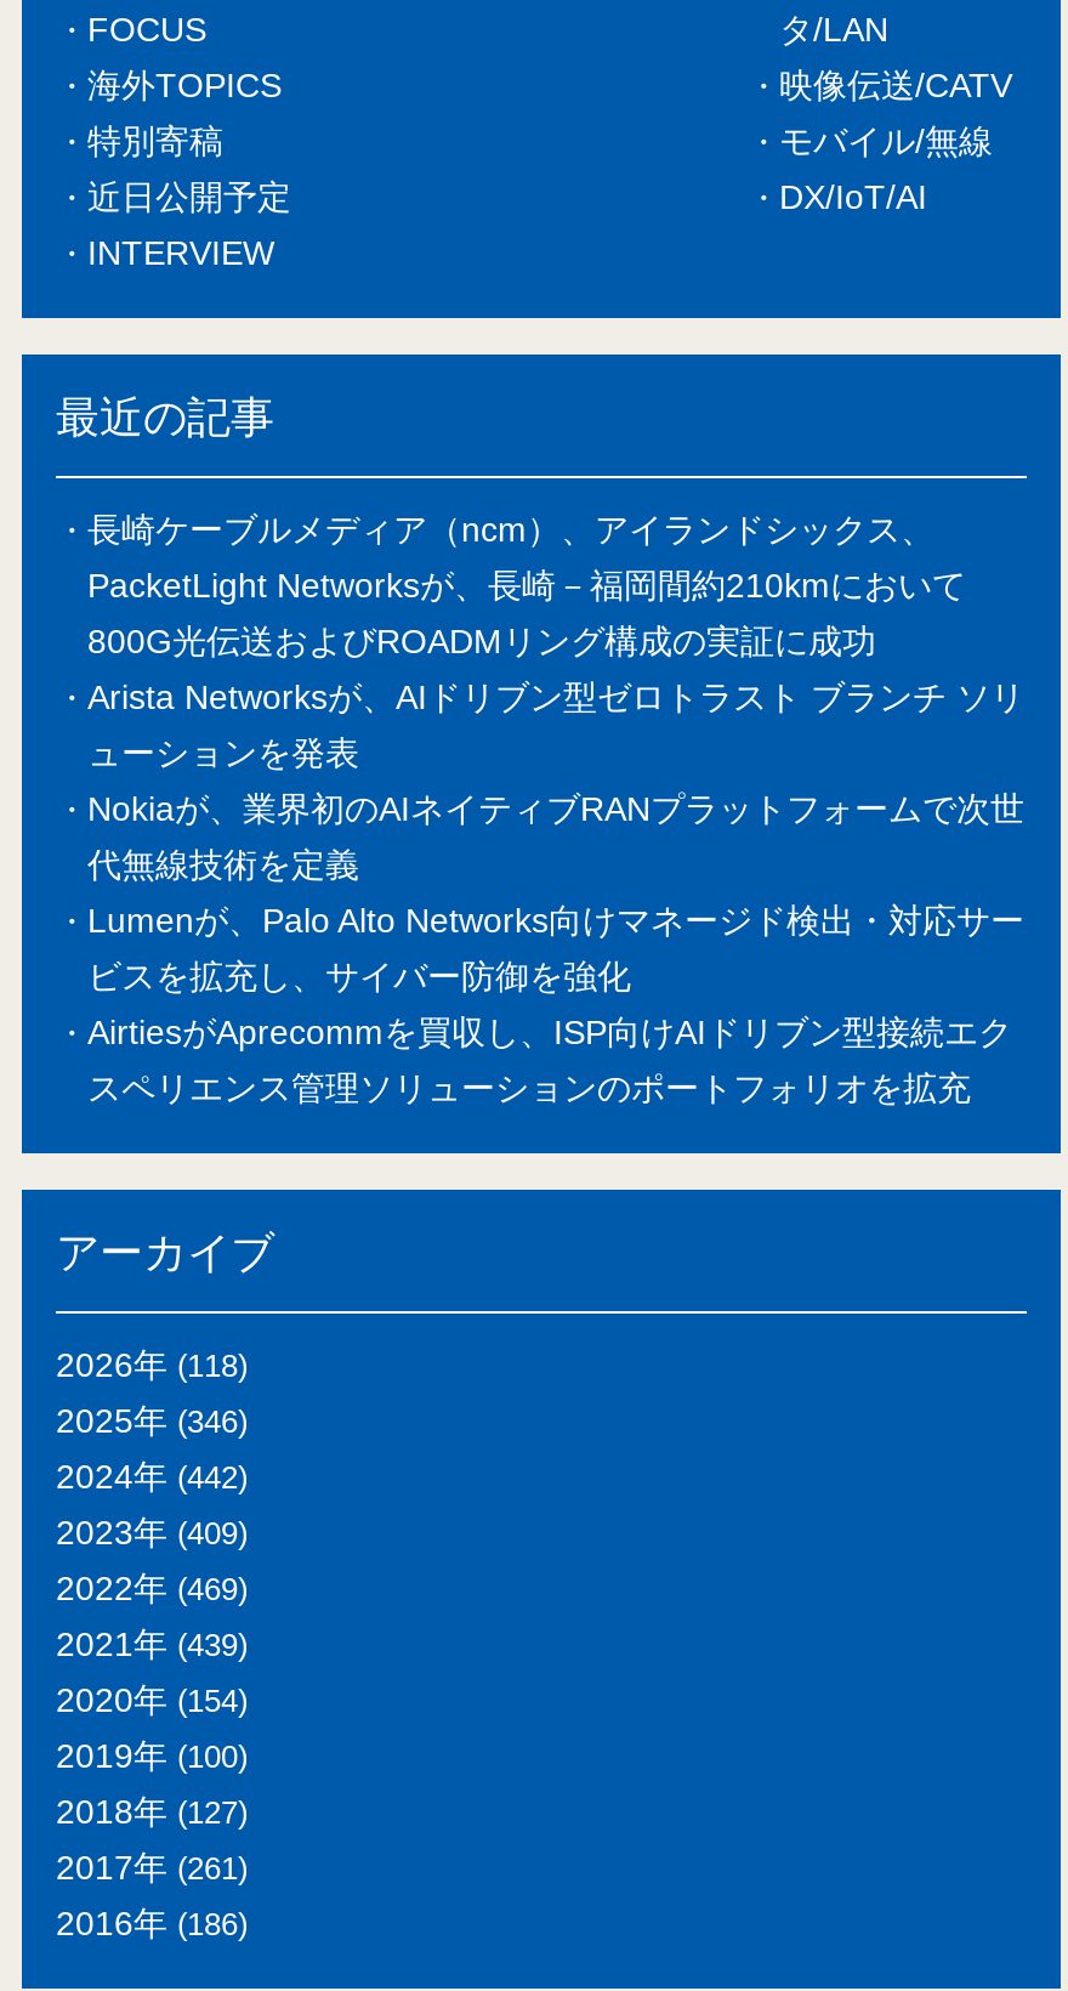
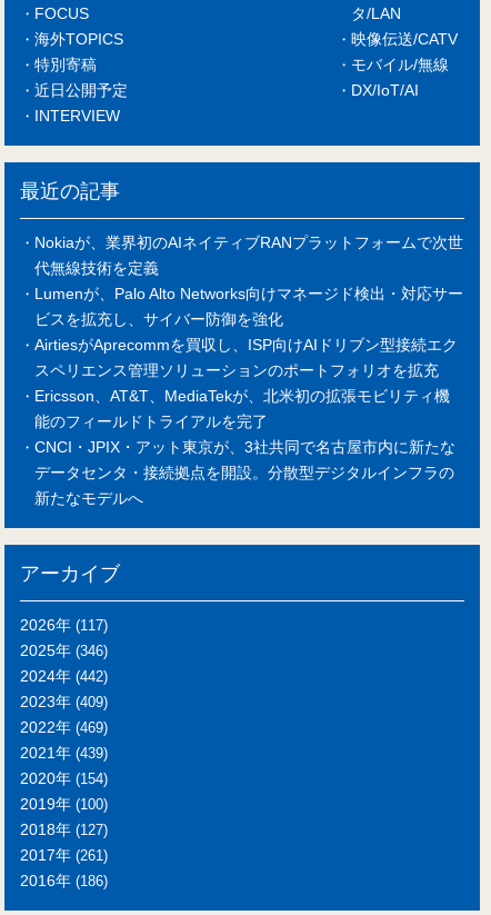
- 長崎ケーブルメディア（ncm）、アイランドシックス、
- PacketLight Networksが、長崎－福岡間約210kmにおいて
- 800G光伝送およびROADMリング構成の実証に成功
- Arista Networksが、AIドリブン型ゼロトラスト ブランチ ソリ
- ューションを発表

moved up: Nokiaが、業界初のAIネイティブRANプラットフォームで次世 | 代無線技術を定義 | Lumenが、Palo Alto Networks向けマネージド検出・対応サー | ビスを拡充し、サイバー防御を強化 | AirtiesがAprecommを買収し、ISP向けAIドリブン型接続エク | スペリエンス管理ソリューションのポートフォリオを拡充

+ Ericsson、AT&T、MediaTekが、北米初の拡張モビリティ機
+ 能のフィールドトライアルを完了
+ CNCI・JPIX・アット東京が、3社共同で名古屋市内に新たな
+ データセンタ・接続拠点を開設。分散型デジタルインフラの
+ 新たなモデルへ

- 2026年(118)
+ 2026年(117)
